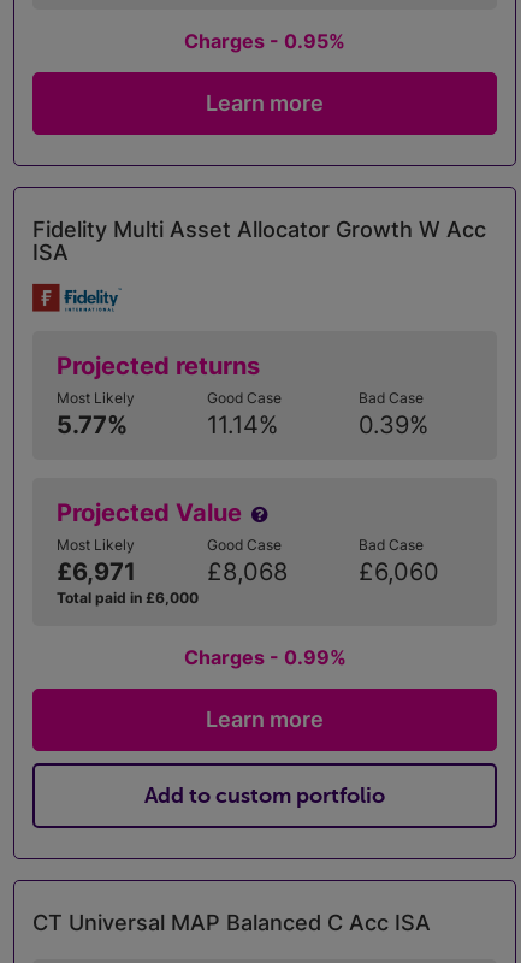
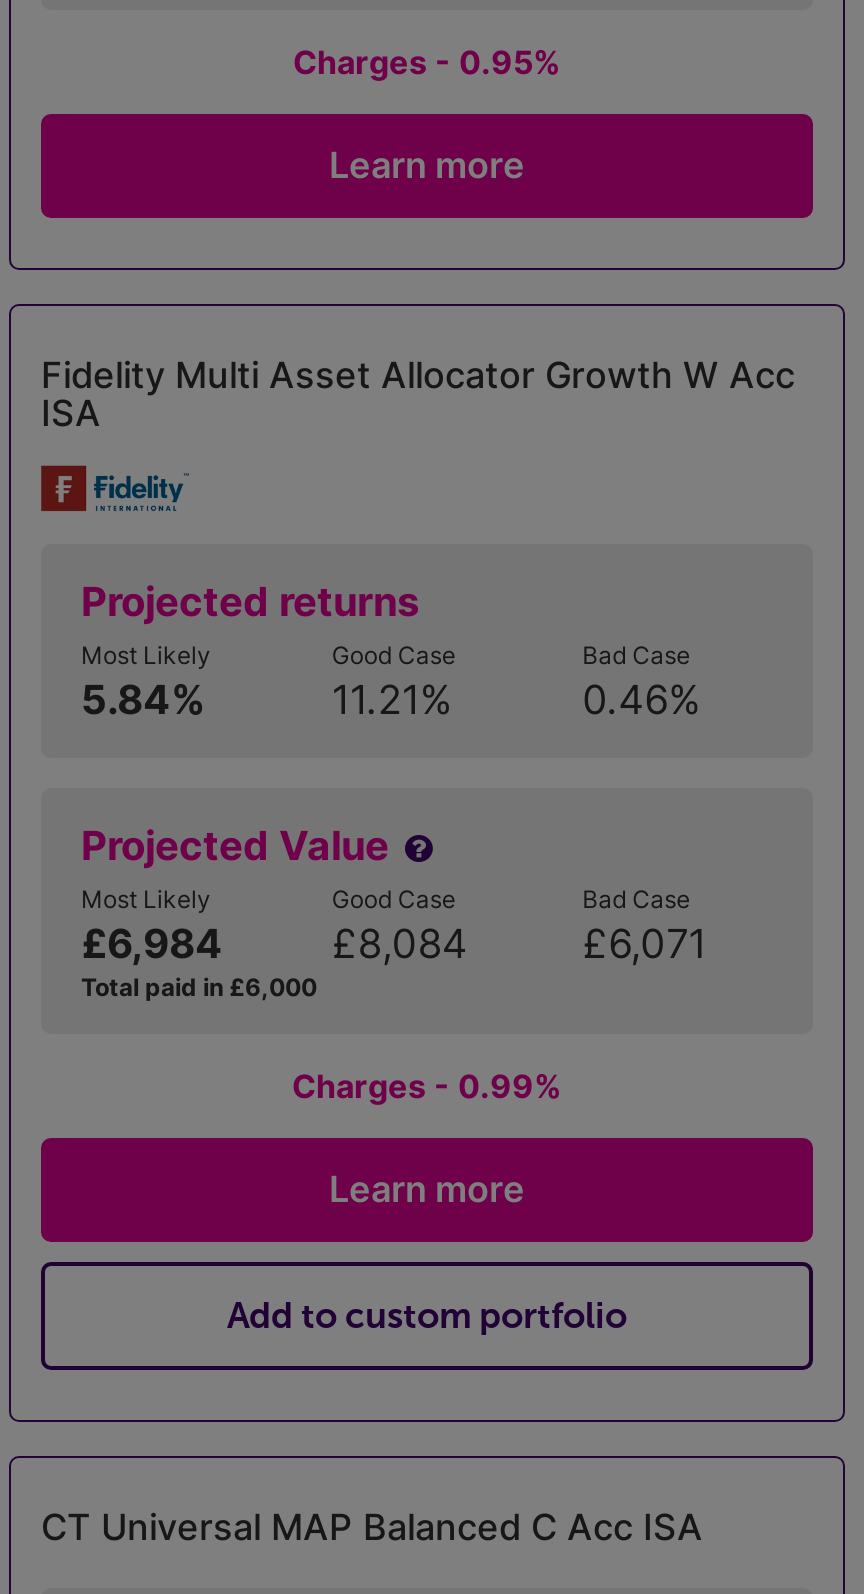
- 5.77%
+ 5.84%

- 11.14%
+ 11.21%

- 0.39%
+ 0.46%

- £6,971
+ £6,984

- £8,068
+ £8,084

- £6,060
+ £6,071
